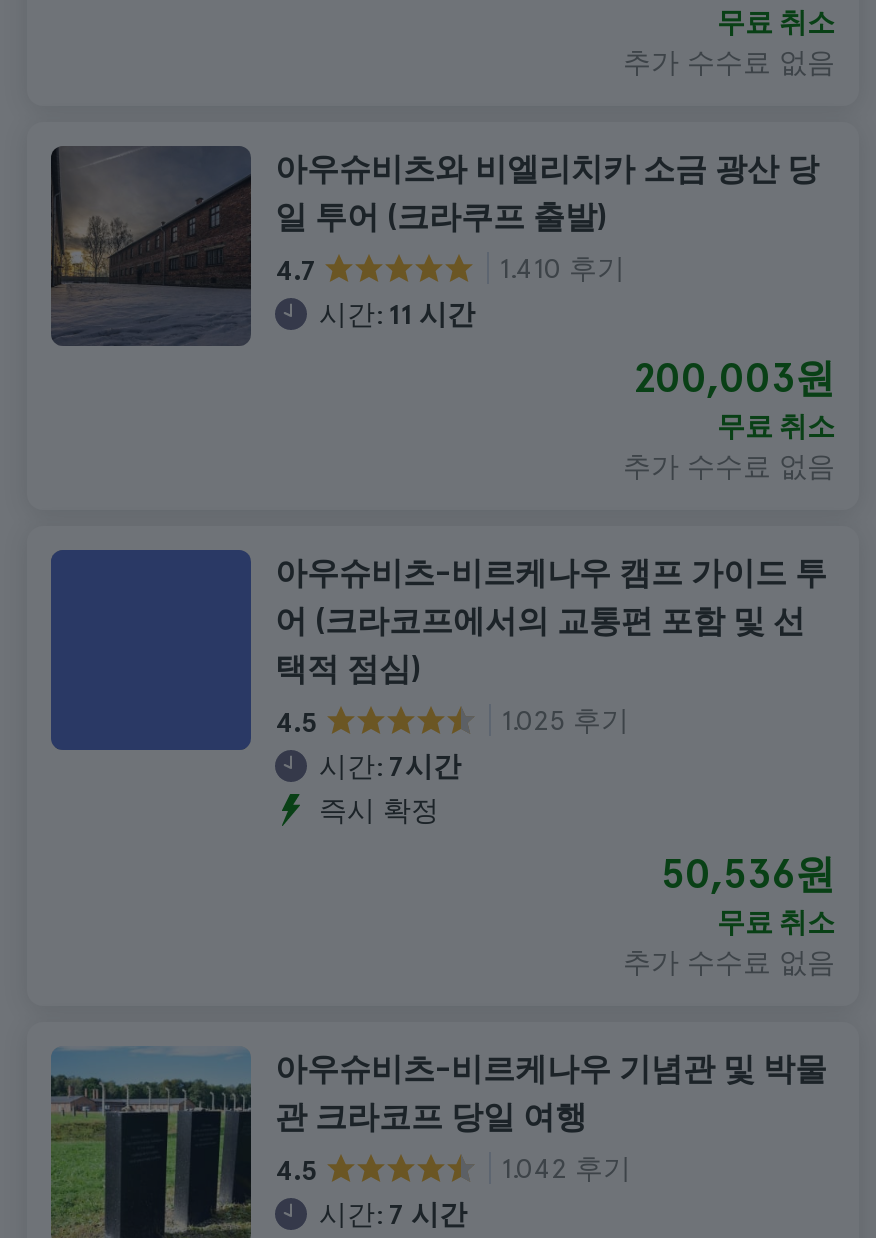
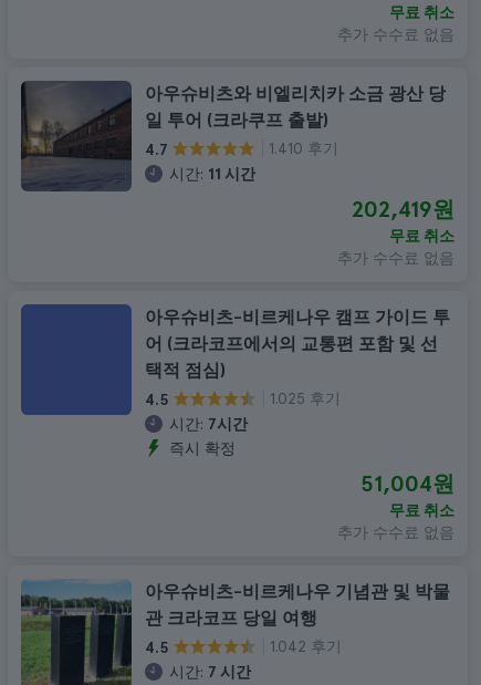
- 200,003원
+ 202,419원

- 50,536원
+ 51,004원
